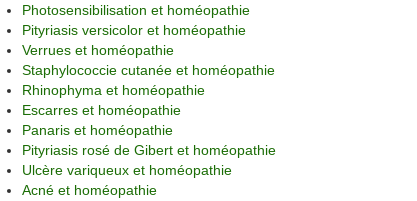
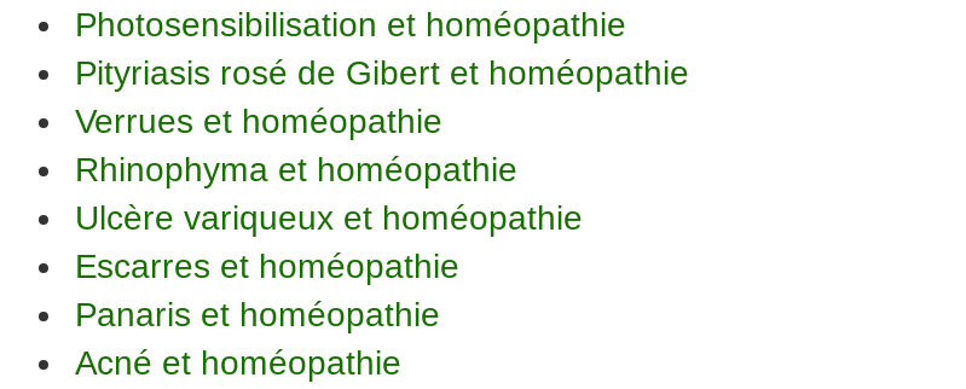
- Pityriasis versicolor et homéopathie

- Staphylococcie cutanée et homéopathie

moved up: Pityriasis rosé de Gibert et homéopathie

moved up: Ulcère variqueux et homéopathie
